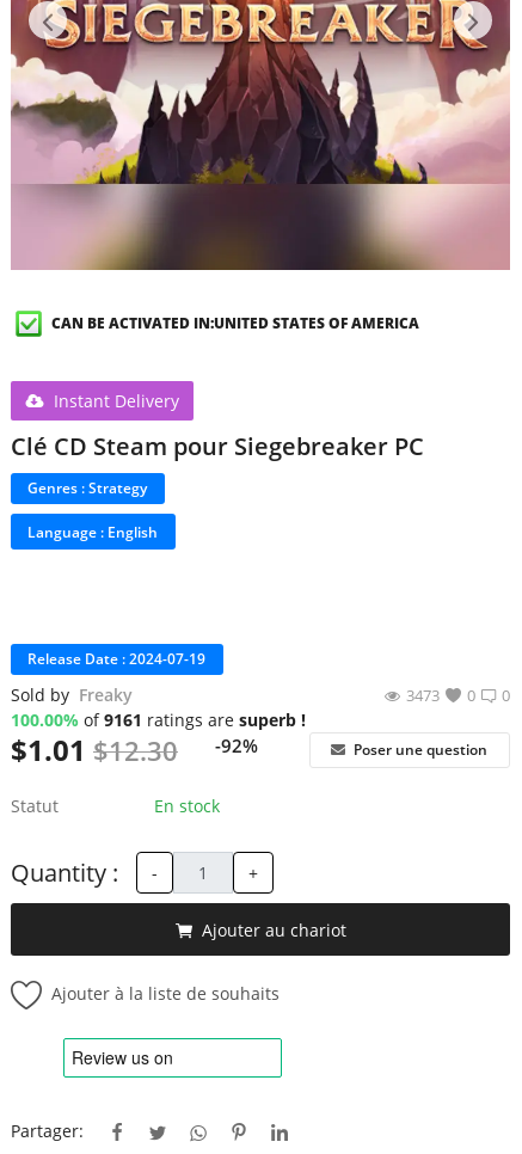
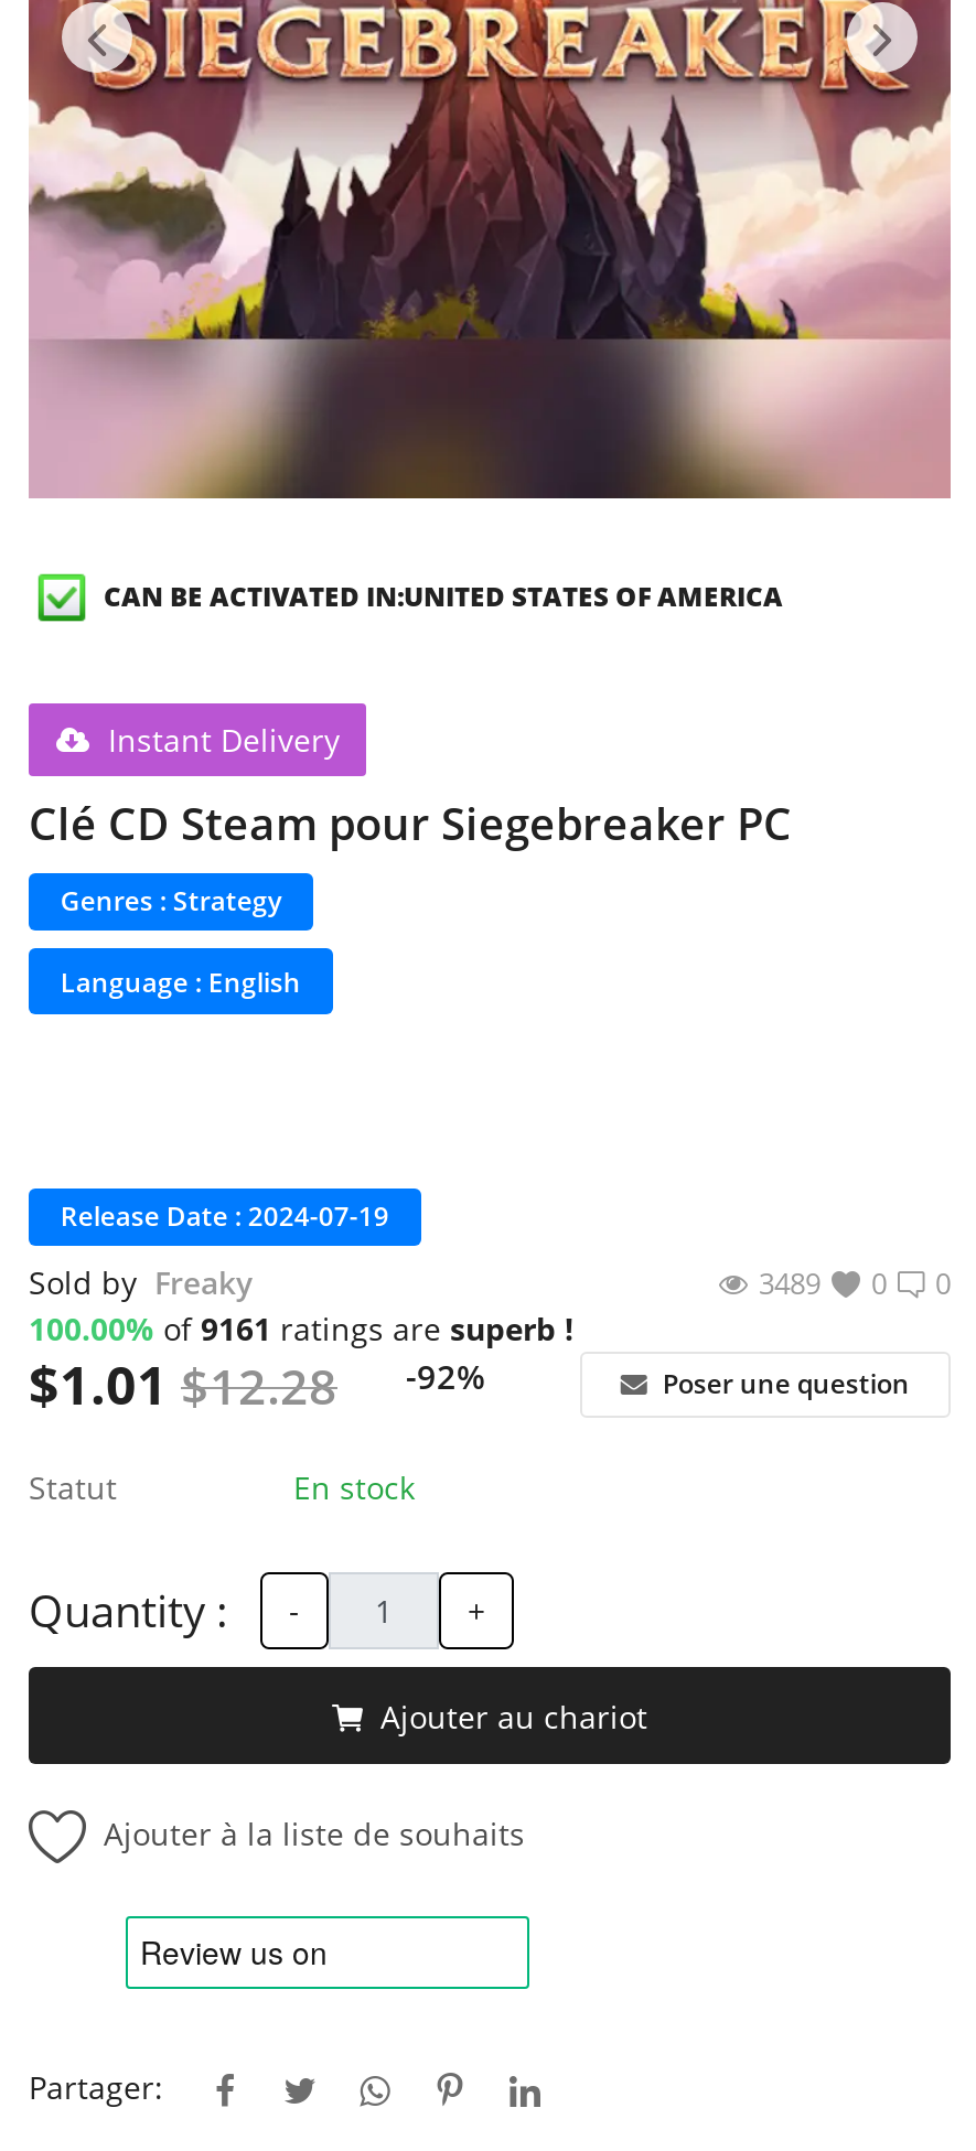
- 3473 0 0
+ 3489 0 0

- $1.01 $12.30 -92%
+ $1.01 $12.28 -92%
